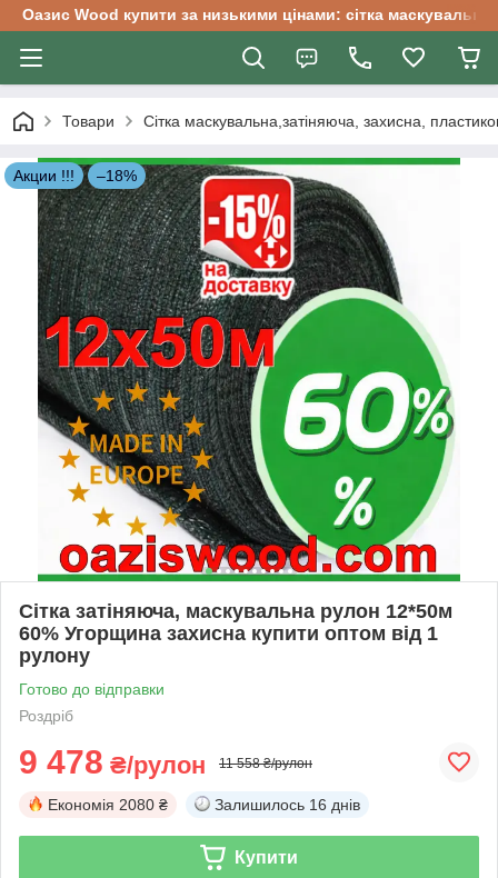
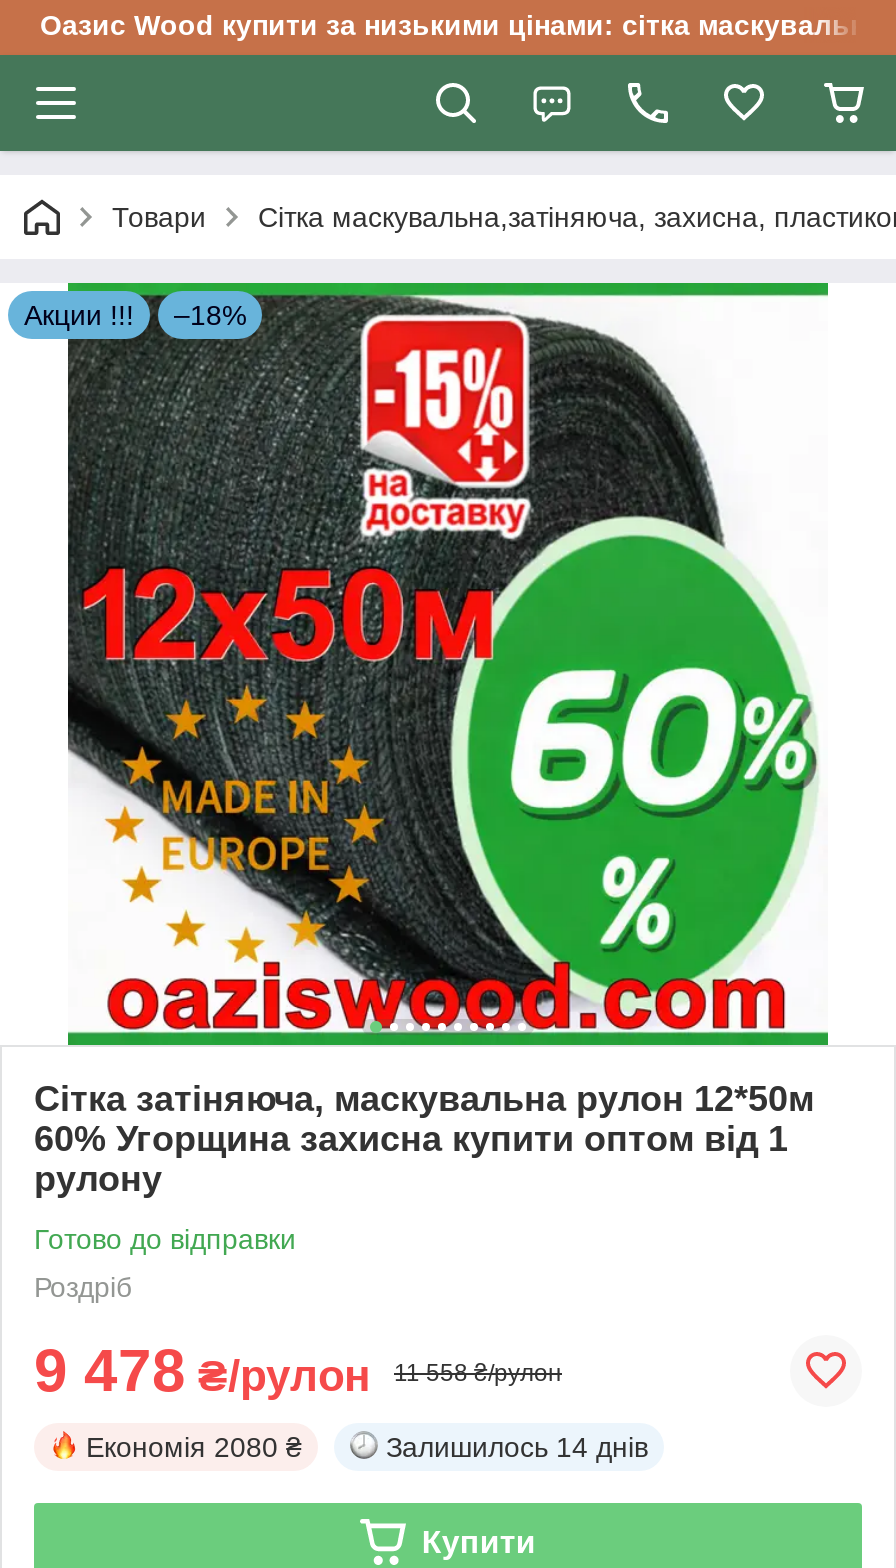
- Залишилось 16 днів
+ Залишилось 14 днів
